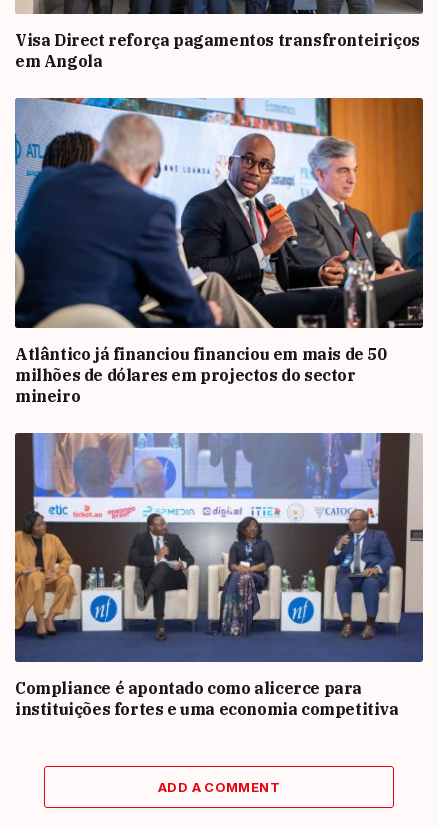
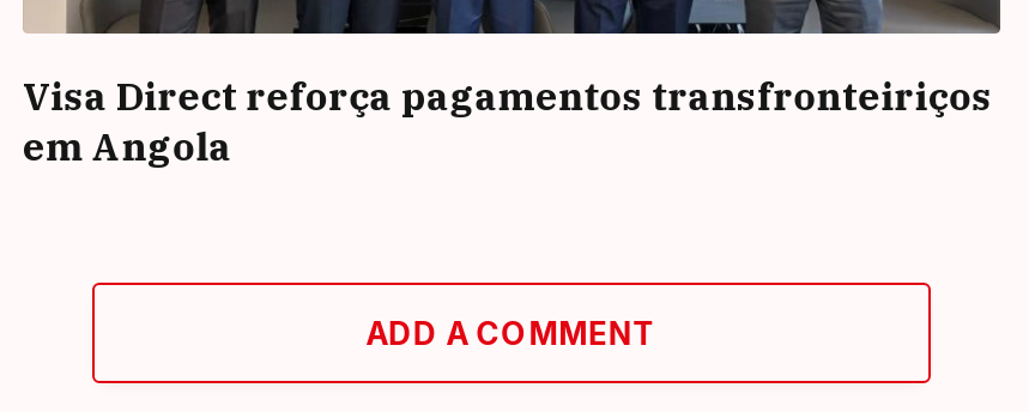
- [image]
- Atlântico já financiou financiou em mais de 50
- milhões de dólares em projectos do sector
- mineiro

- [image]
- Compliance é apontado como alicerce para
- instituições fortes e uma economia competitiva
